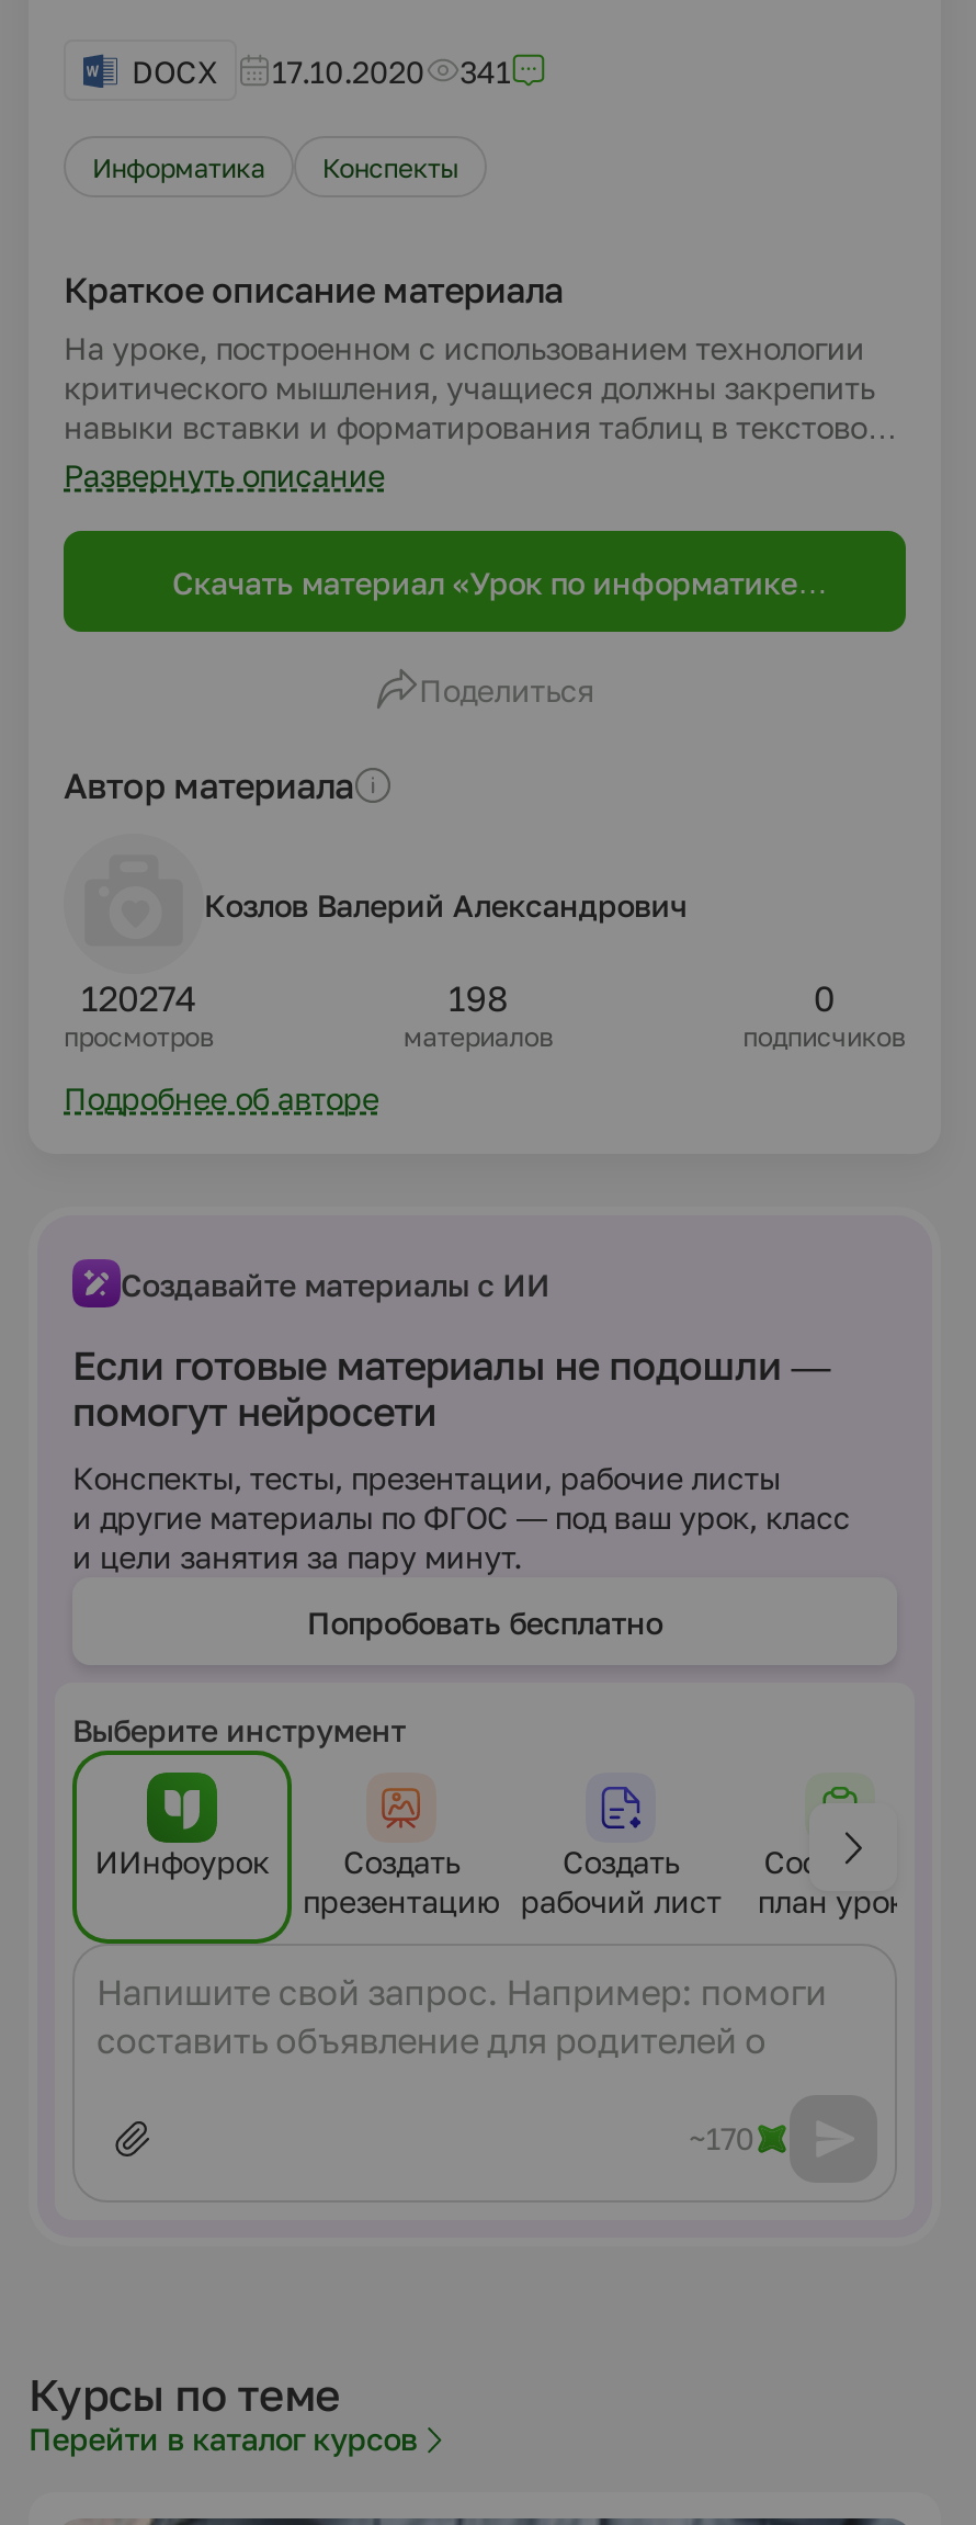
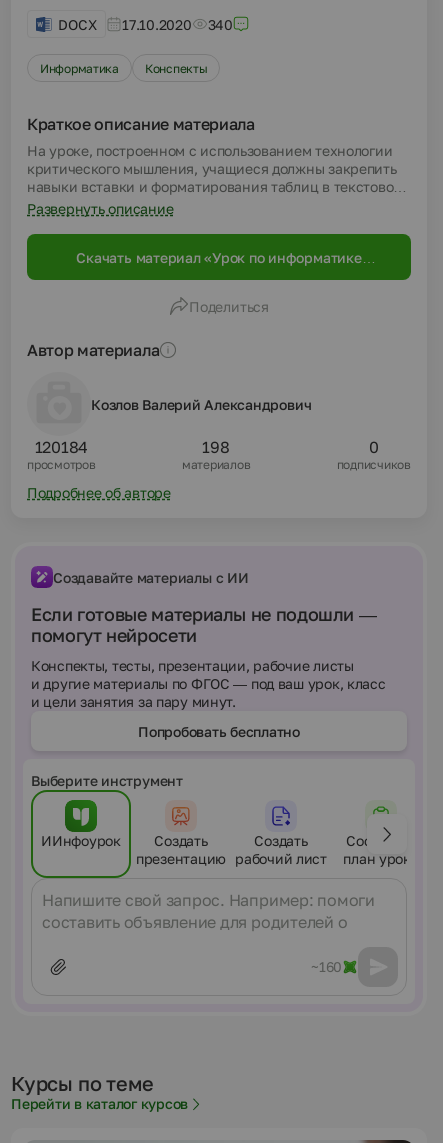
- DOCX 17.10.2020 341
+ DOCX 17.10.2020 340

- 120274
+ 120184

- ~170
+ ~160
